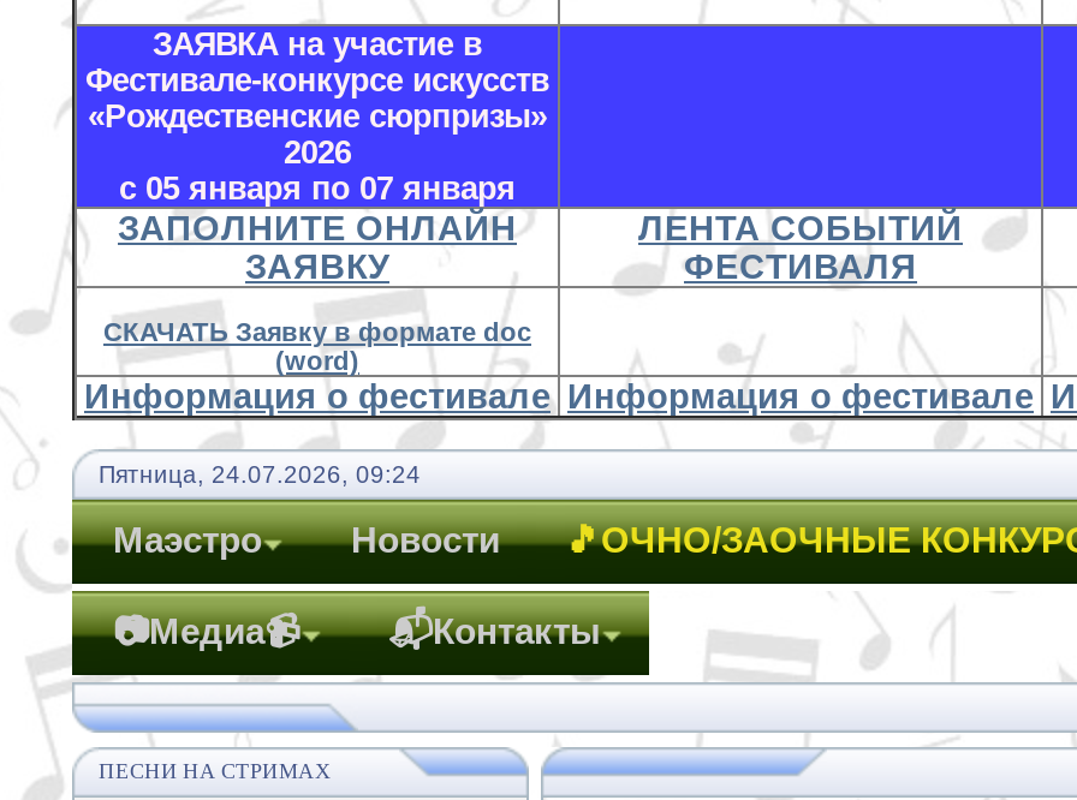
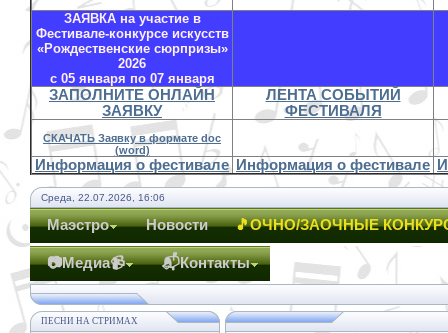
- Пятница, 24.07.2026, 09:24
+ Среда, 22.07.2026, 16:06
